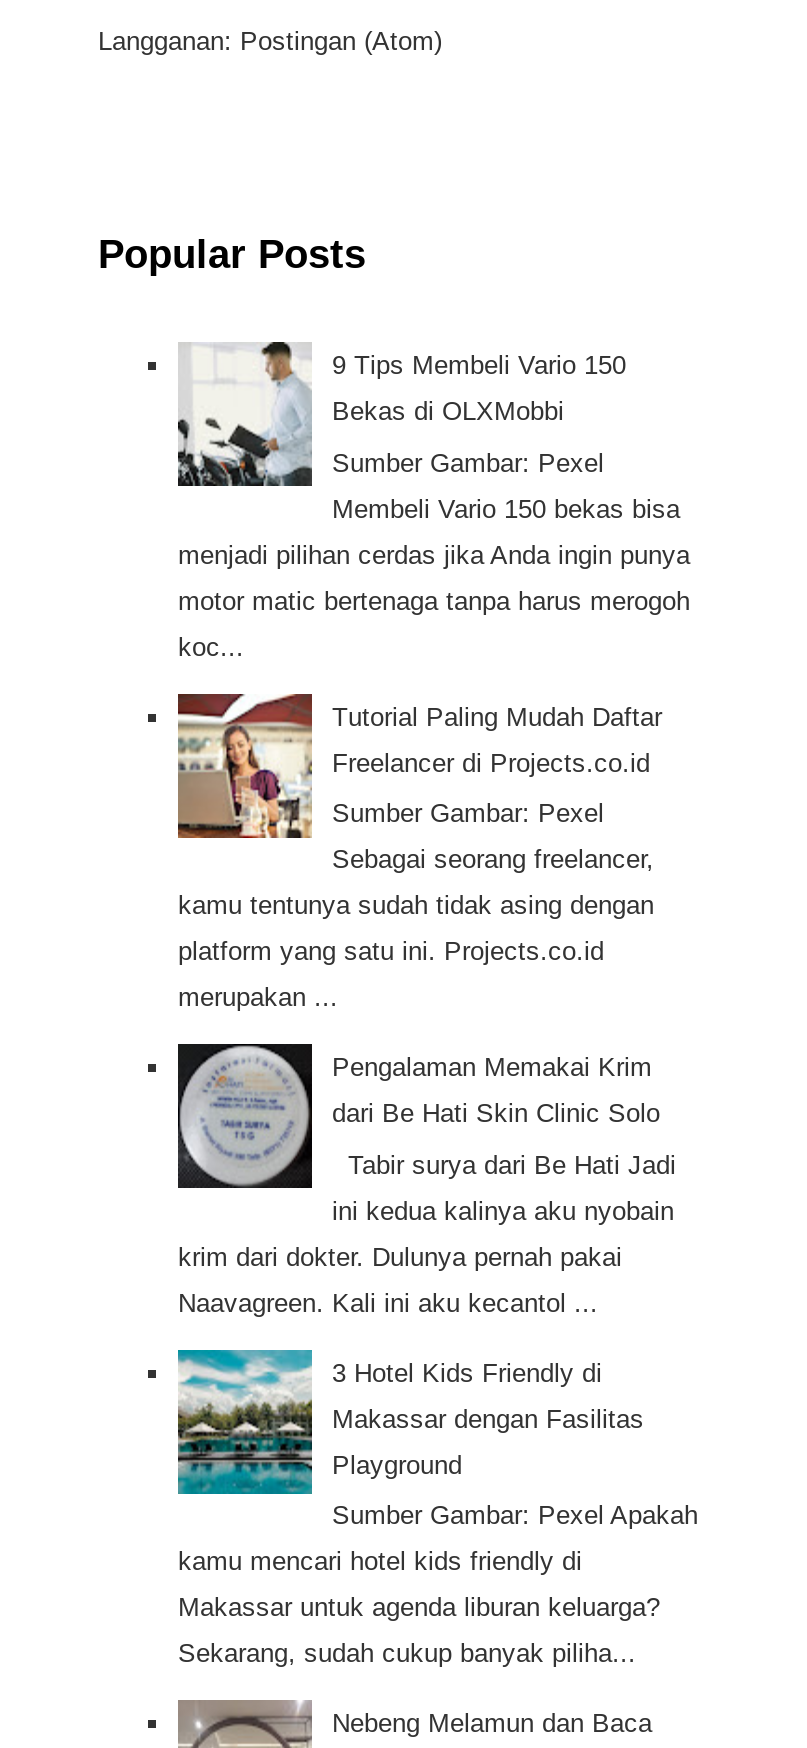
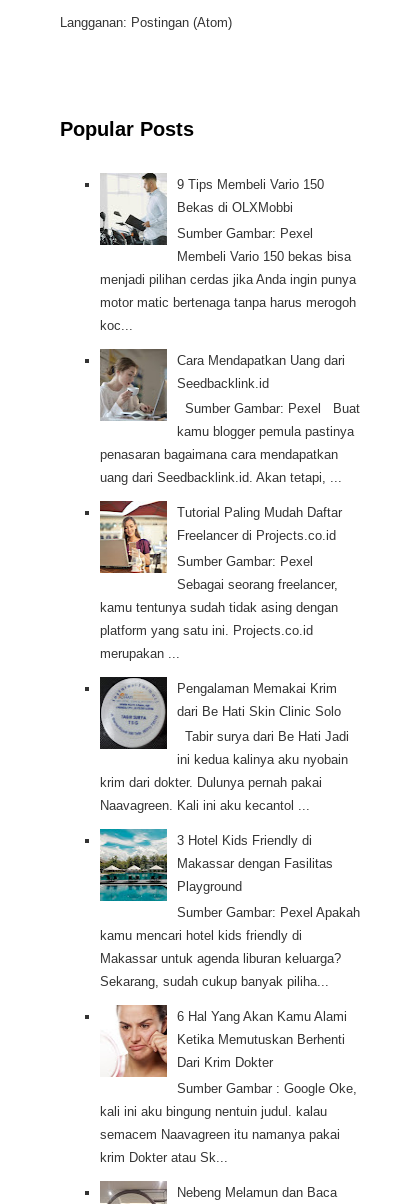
+ [image]
+ Cara Mendapatkan Uang dari
+ Seedbacklink.id
+ Sumber Gambar: Pexel Buat
+ kamu blogger pemula pastinya
+ penasaran bagaimana cara mendapatkan
+ uang dari Seedbacklink.id. Akan tetapi, ...

+ [image]
+ 6 Hal Yang Akan Kamu Alami
+ Ketika Memutuskan Berhenti
+ Dari Krim Dokter
+ Sumber Gambar : Google Oke,
+ kali ini aku bingung nentuin judul. kalau
+ semacem Naavagreen itu namanya pakai
+ krim Dokter atau Sk...
